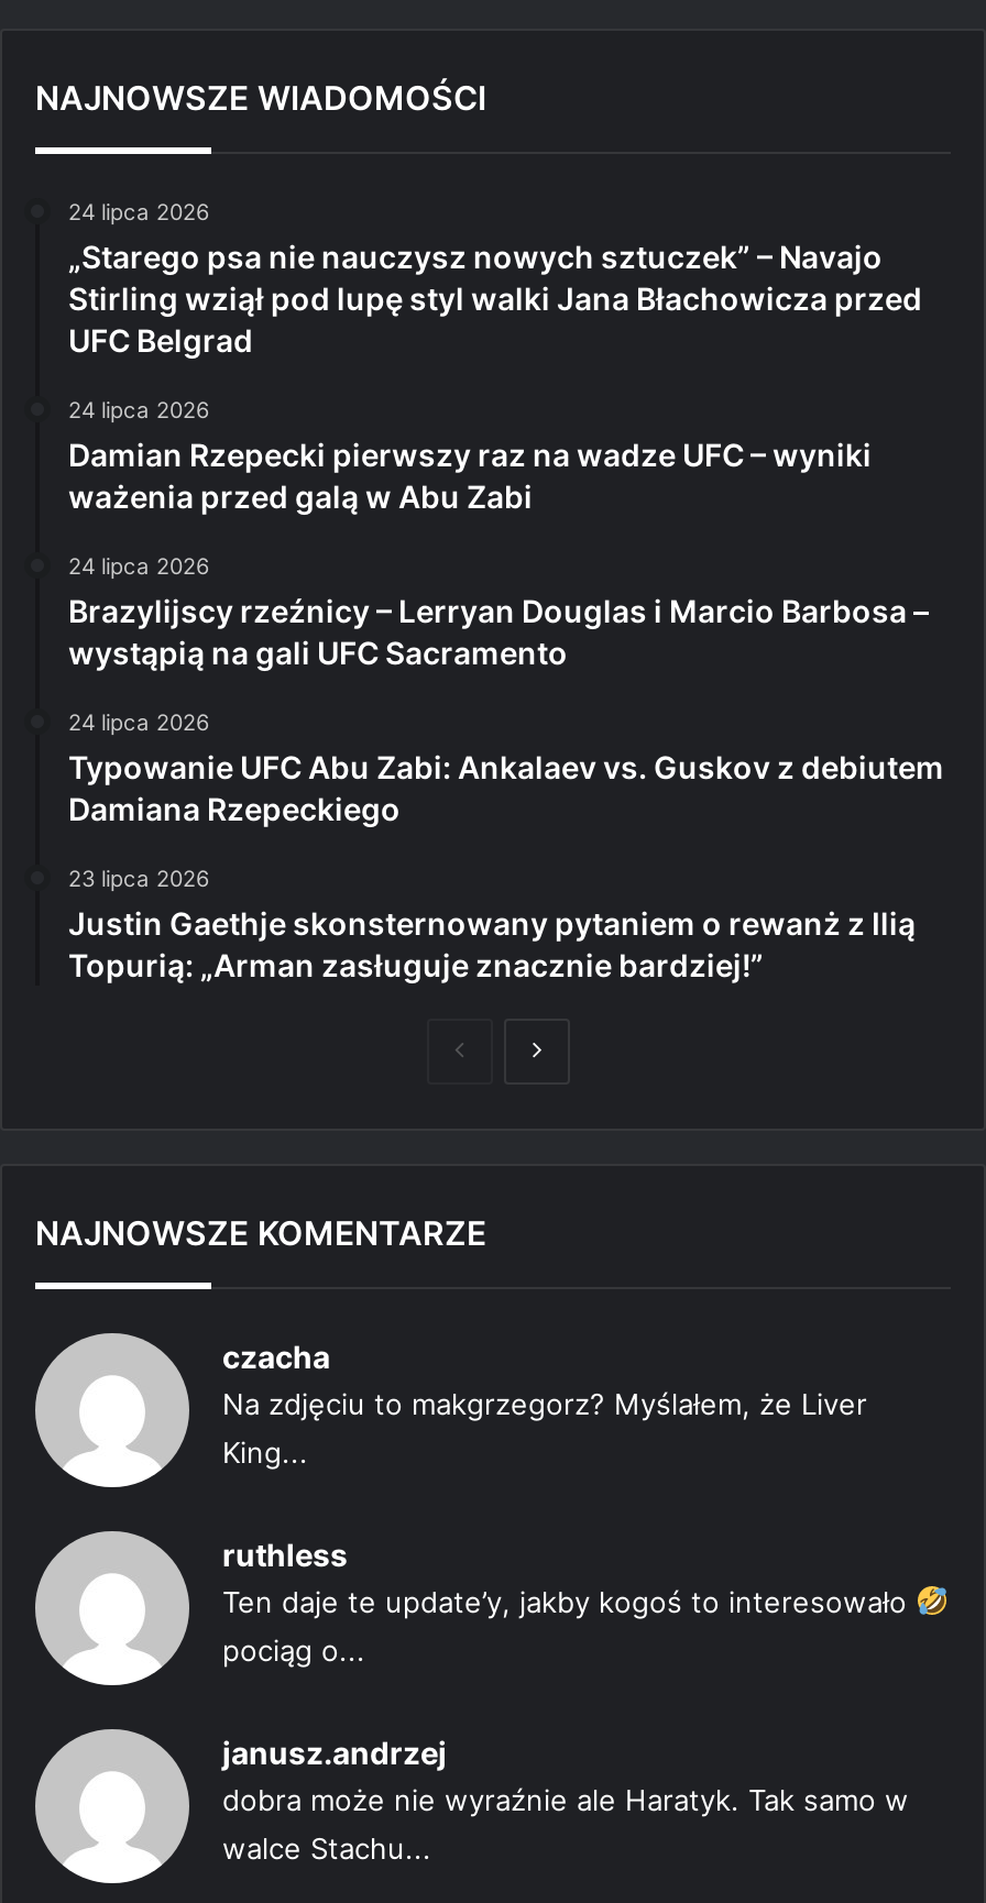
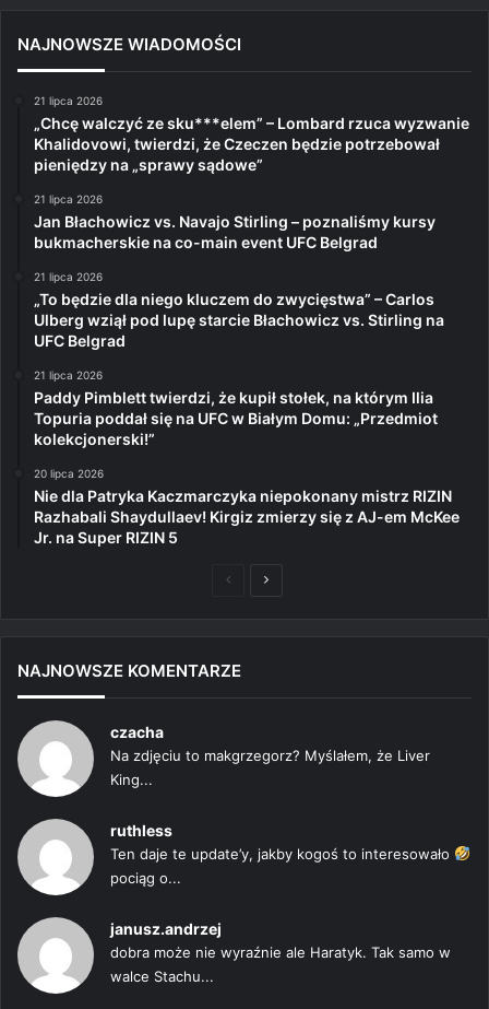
- 24 lipca 2026
- „Starego psa nie nauczysz nowych sztuczek” – Navajo
- Stirling wziął pod lupę styl walki Jana Błachowicza przed
+ 21 lipca 2026
+ „Chcę walczyć ze sku***elem” – Lombard rzuca wyzwanie
+ Khalidovowi, twierdzi, że Czeczen będzie potrzebował
+ pieniędzy na „sprawy sądowe”
+ 21 lipca 2026
+ Jan Błachowicz vs. Navajo Stirling – poznaliśmy kursy
+ bukmacherskie na co-main event UFC Belgrad
+ 21 lipca 2026
+ „To będzie dla niego kluczem do zwycięstwa” – Carlos
+ Ulberg wziął pod lupę starcie Błachowicz vs. Stirling na

moved down: UFC Belgrad

- 24 lipca 2026
- Damian Rzepecki pierwszy raz na wadze UFC – wyniki
- ważenia przed galą w Abu Zabi
- 24 lipca 2026
- Brazylijscy rzeźnicy – Lerryan Douglas i Marcio Barbosa –
- wystąpią na gali UFC Sacramento
- 24 lipca 2026
- Typowanie UFC Abu Zabi: Ankalaev vs. Guskov z debiutem
- Damiana Rzepeckiego
- 23 lipca 2026
- Justin Gaethje skonsternowany pytaniem o rewanż z Ilią
- Topurią: „Arman zasługuje znacznie bardziej!”
+ 21 lipca 2026
+ Paddy Pimblett twierdzi, że kupił stołek, na którym Ilia
+ Topuria poddał się na UFC w Białym Domu: „Przedmiot
+ kolekcjonerski!”
+ 20 lipca 2026
+ Nie dla Patryka Kaczmarczyka niepokonany mistrz RIZIN
+ Razhabali Shaydullaev! Kirgiz zmierzy się z AJ-em McKee
+ Jr. na Super RIZIN 5
